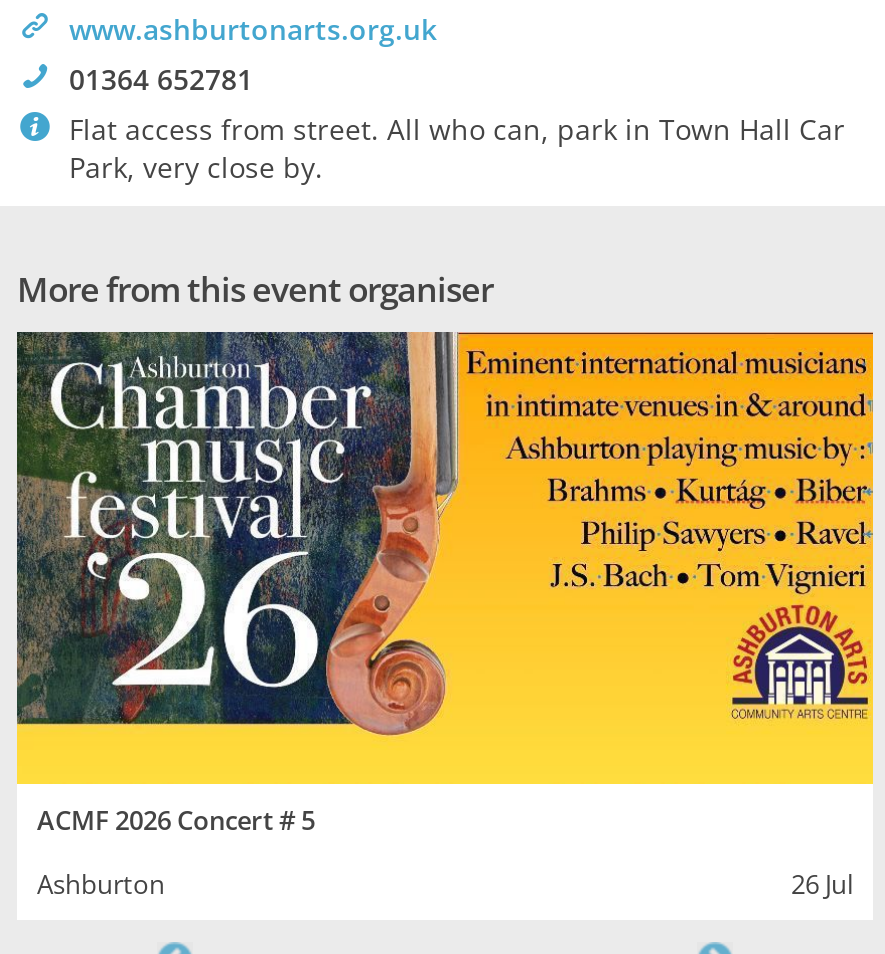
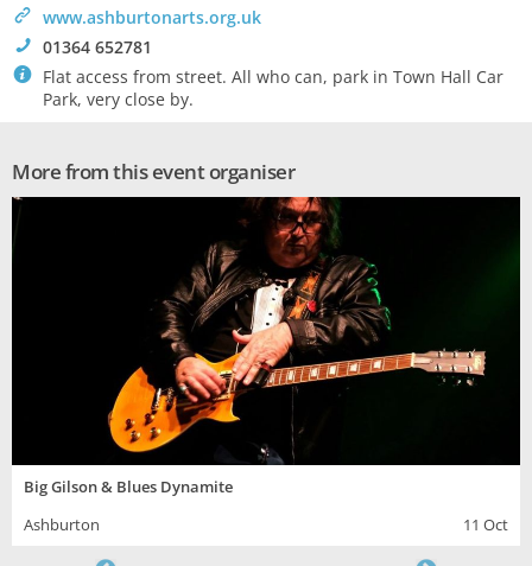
- [image]
- ACMF 2026 Concert # 5
+ [image]
+ Big Gilson & Blues Dynamite

- 26 Jul
+ 11 Oct
